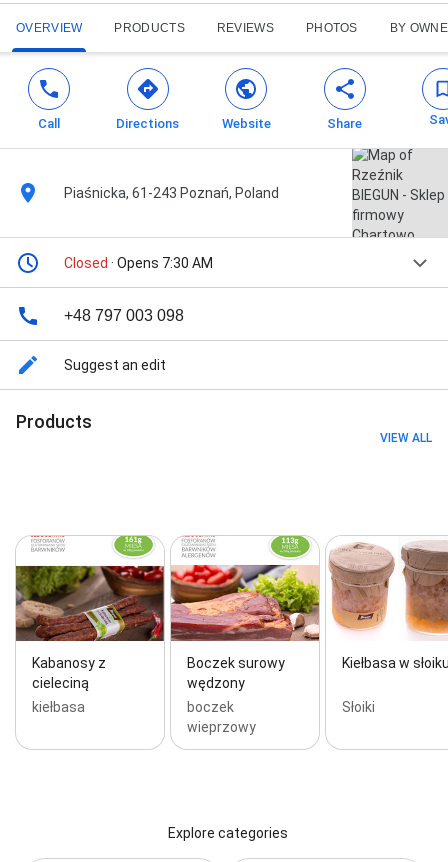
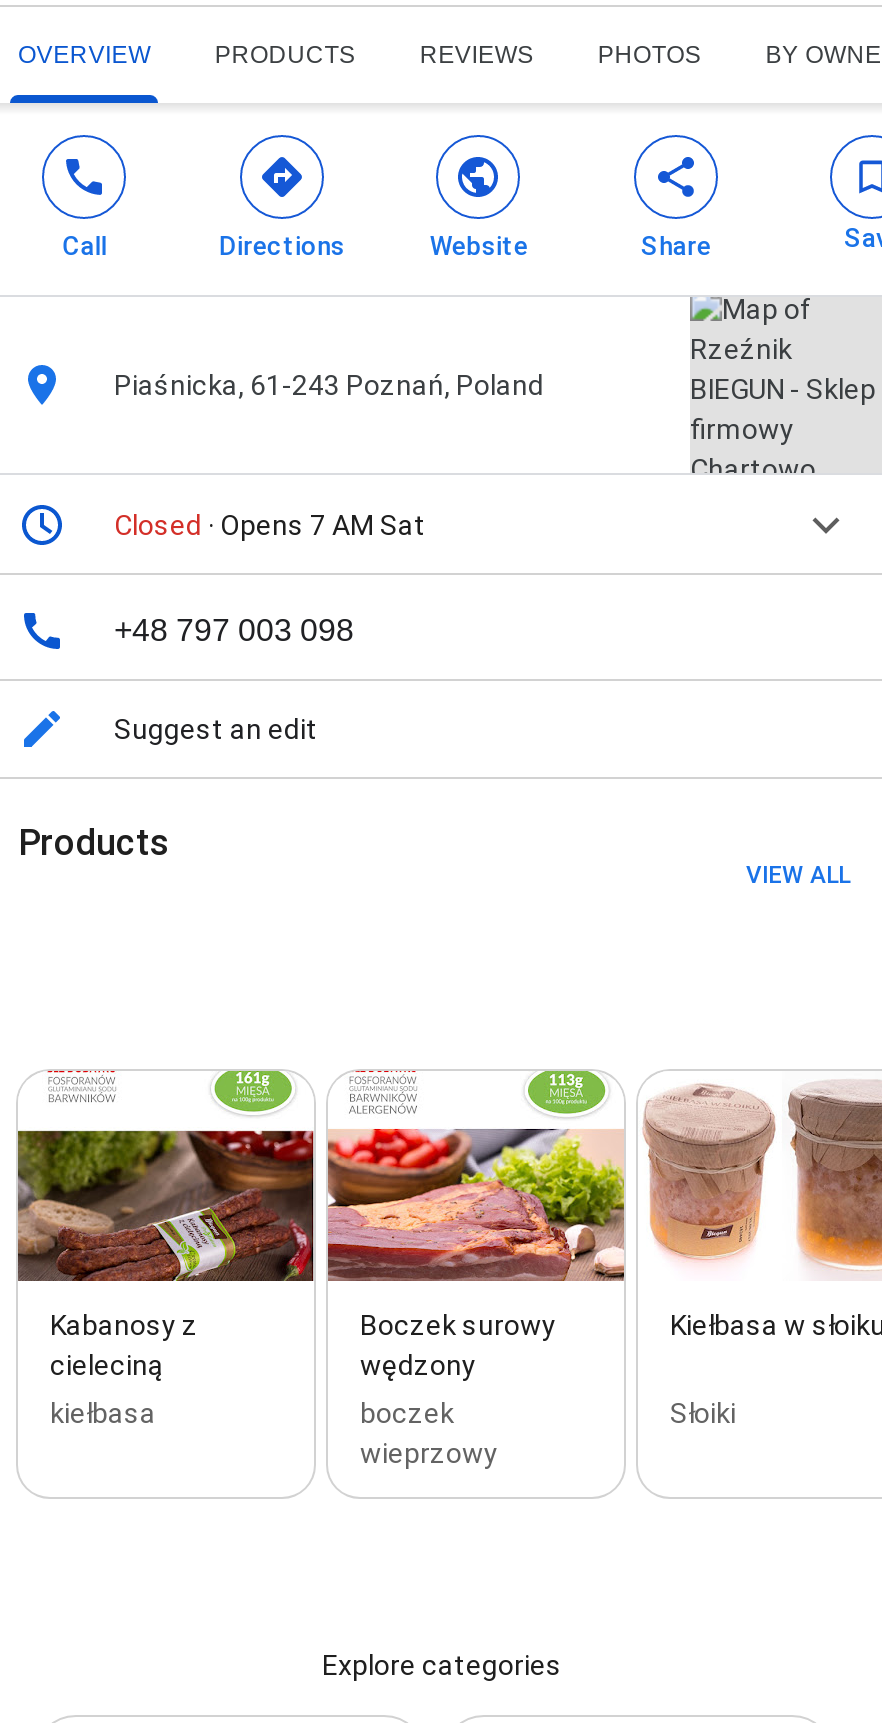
- Closed · Opens 7:30 AM
+ Closed · Opens 7 AM Sat
